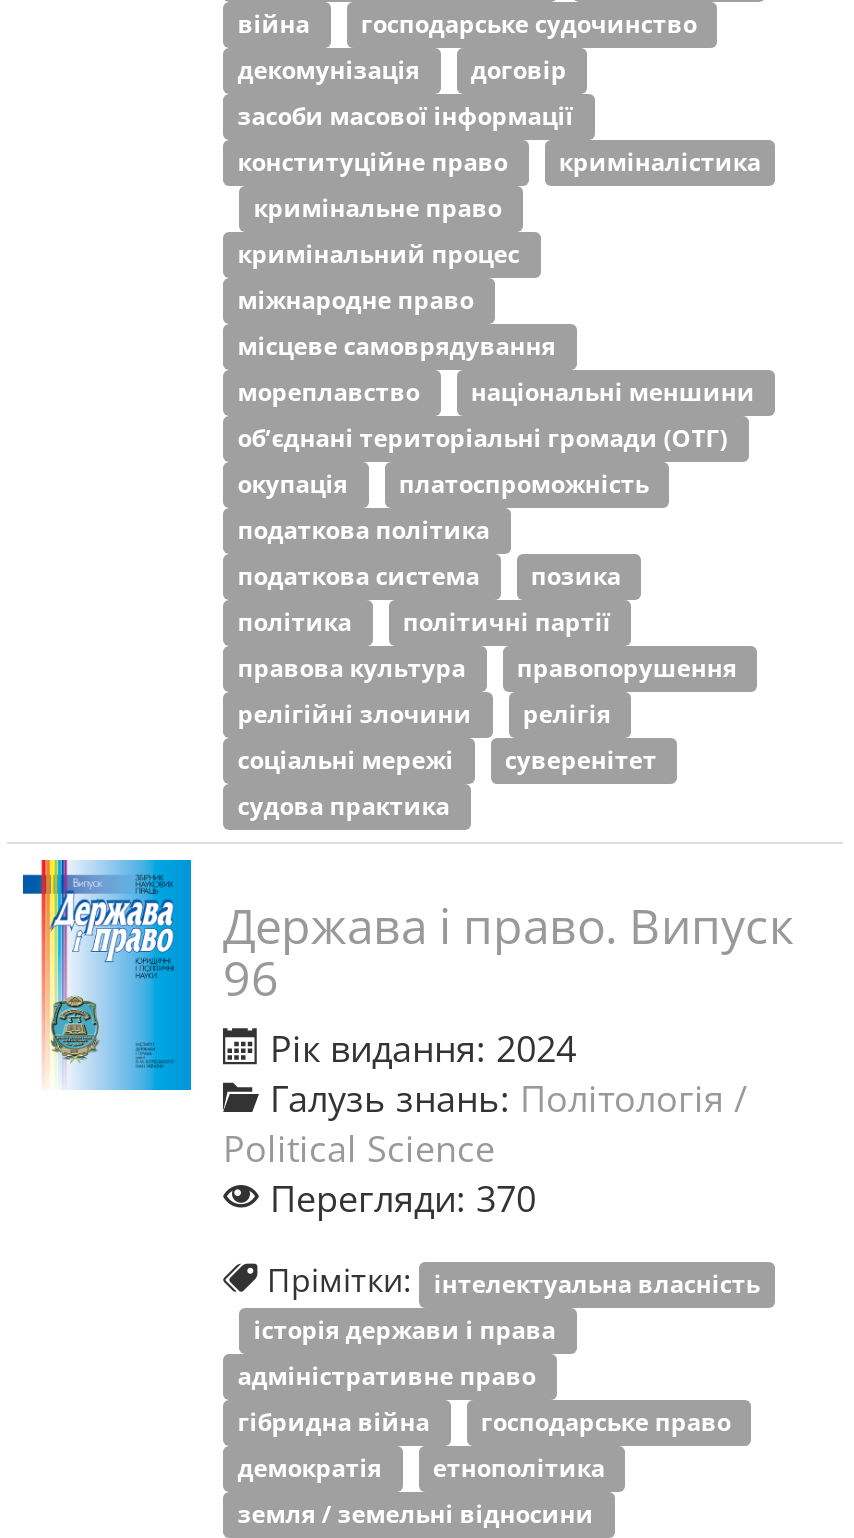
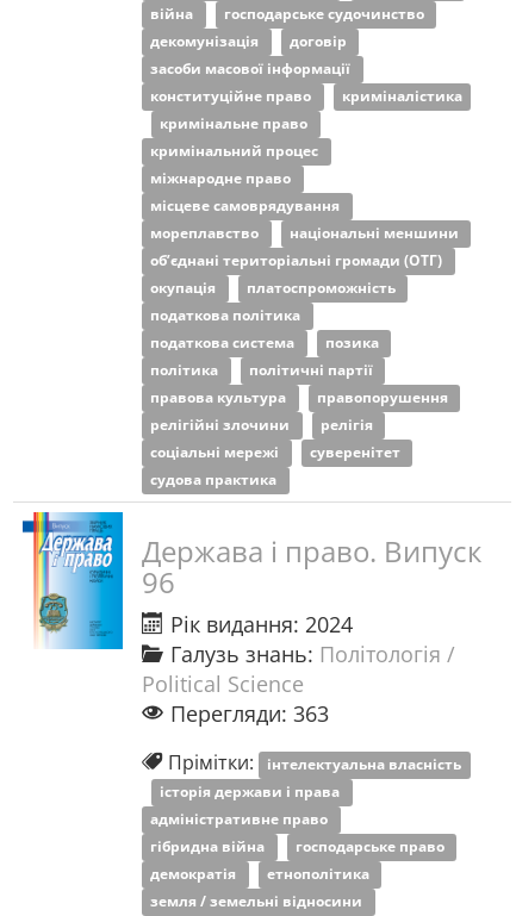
- Перегляди: 370
+ Перегляди: 363
